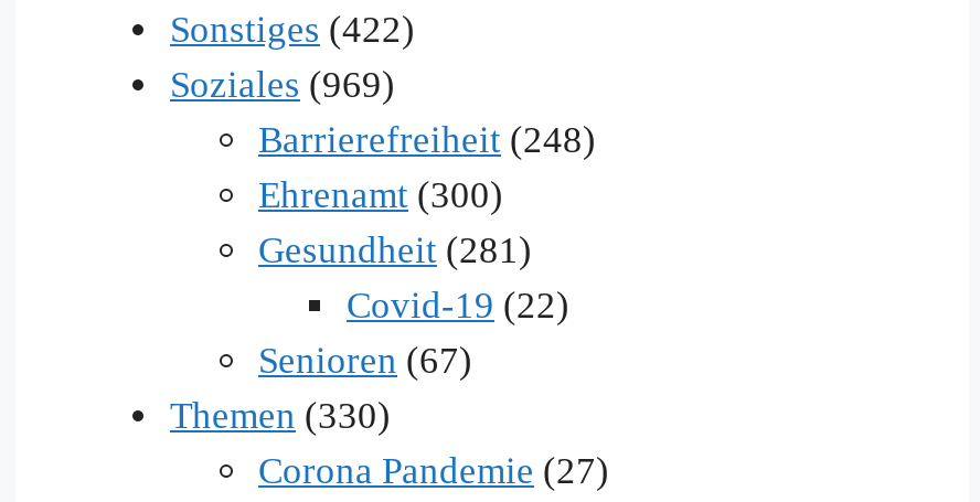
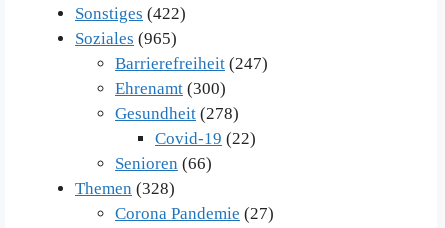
- Soziales (969)
+ Soziales (965)

- Barrierefreiheit (248)
+ Barrierefreiheit (247)

- Gesundheit (281)
+ Gesundheit (278)

- Senioren (67)
+ Senioren (66)

- Themen (330)
+ Themen (328)
